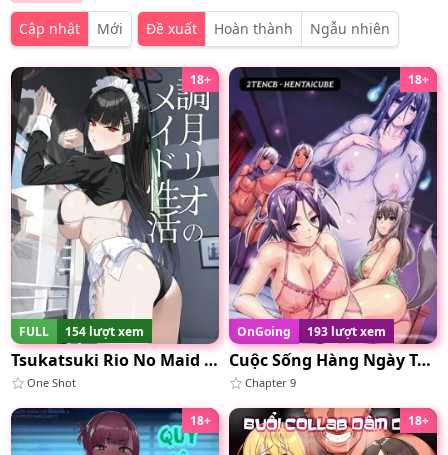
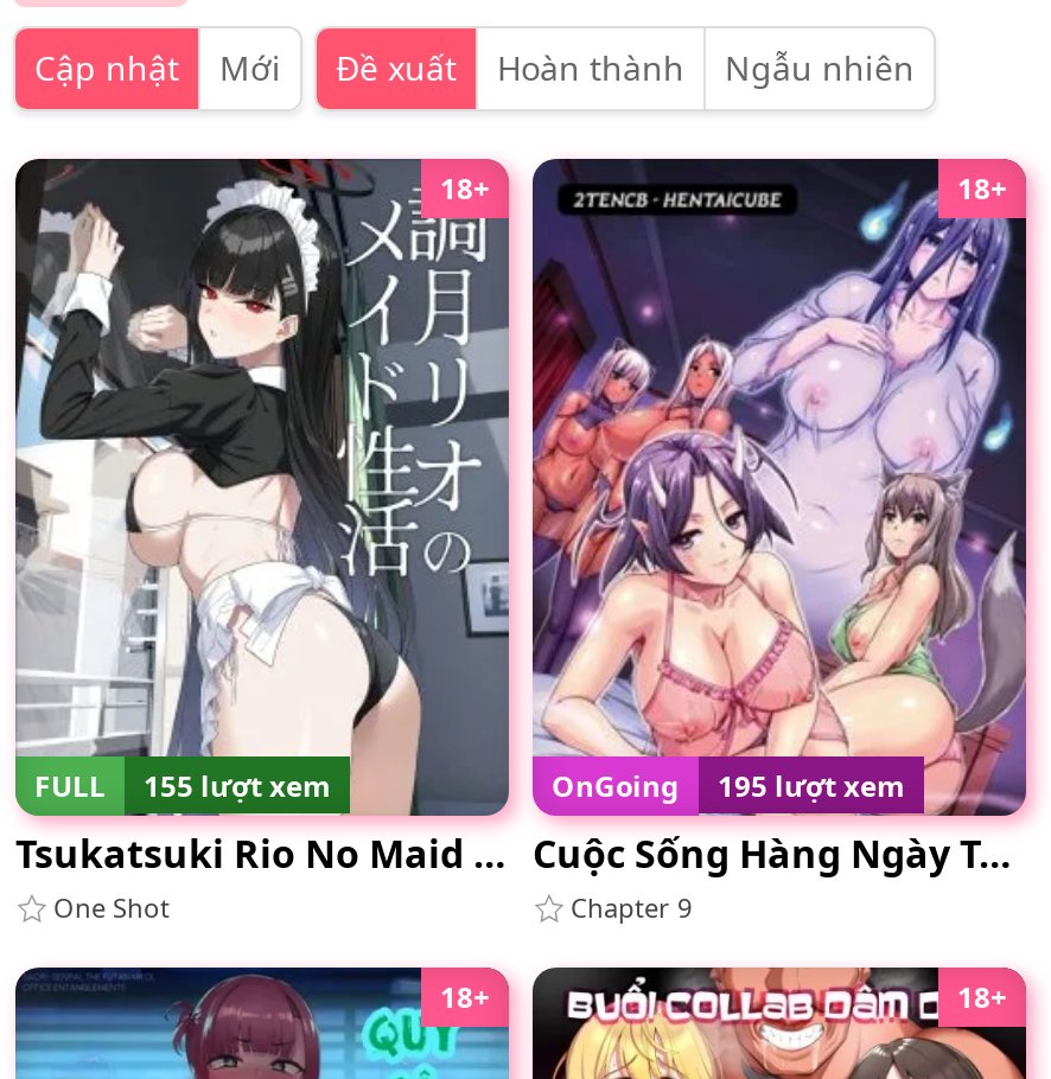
- FULL 154 lượt xem
+ FULL 155 lượt xem

- OnGoing 193 lượt xem
+ OnGoing 195 lượt xem
